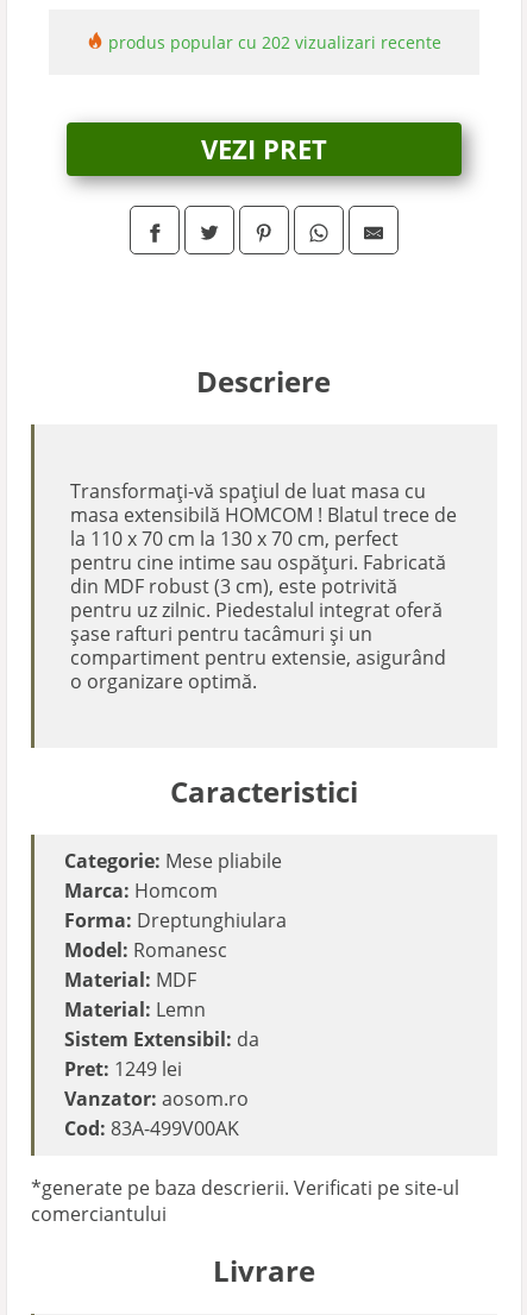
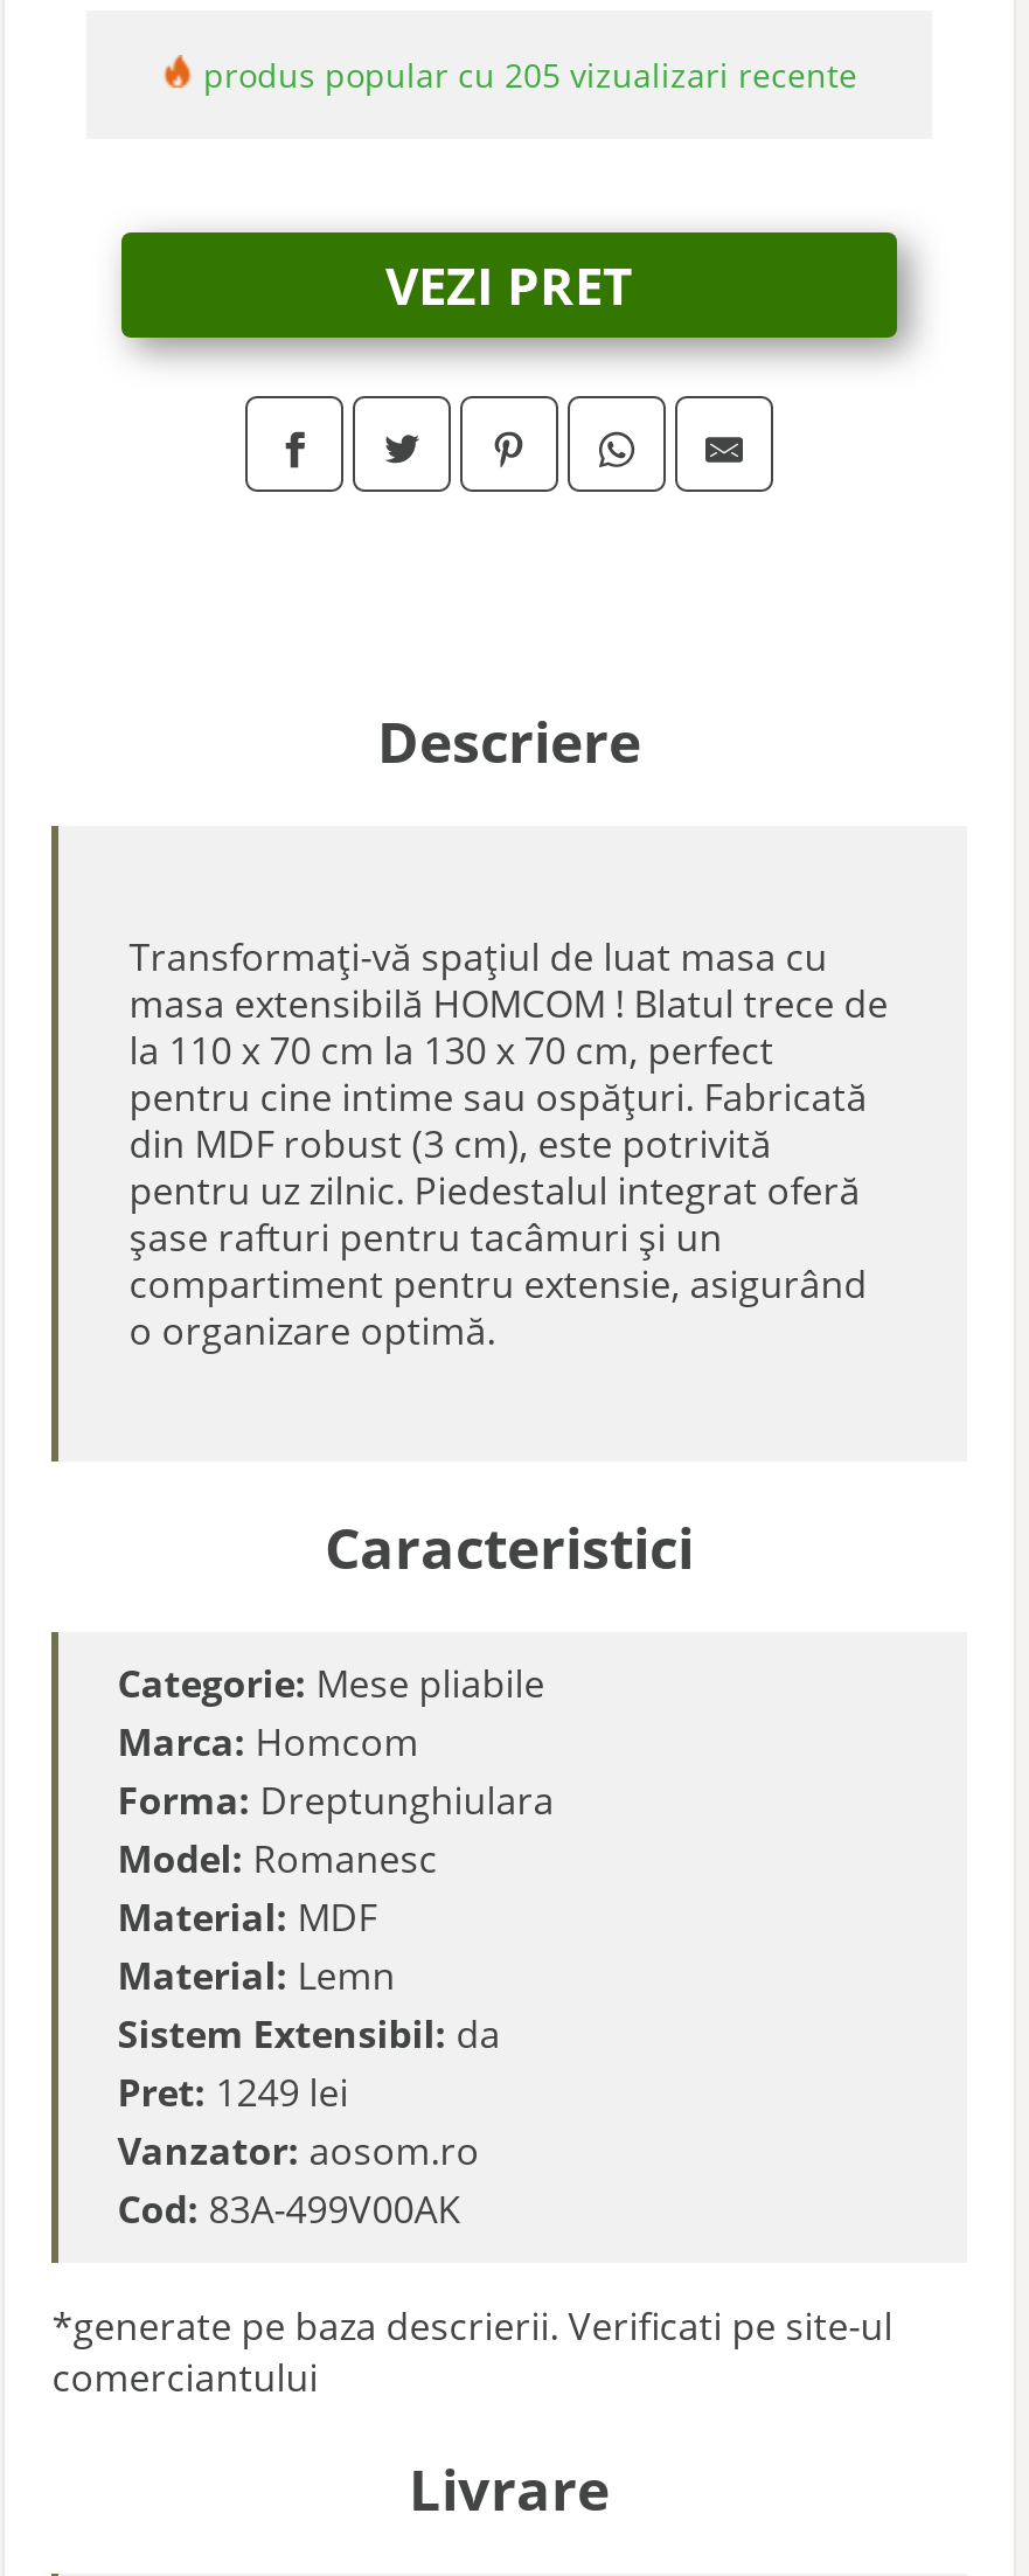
- produs popular cu 202 vizualizari recente
+ produs popular cu 205 vizualizari recente
